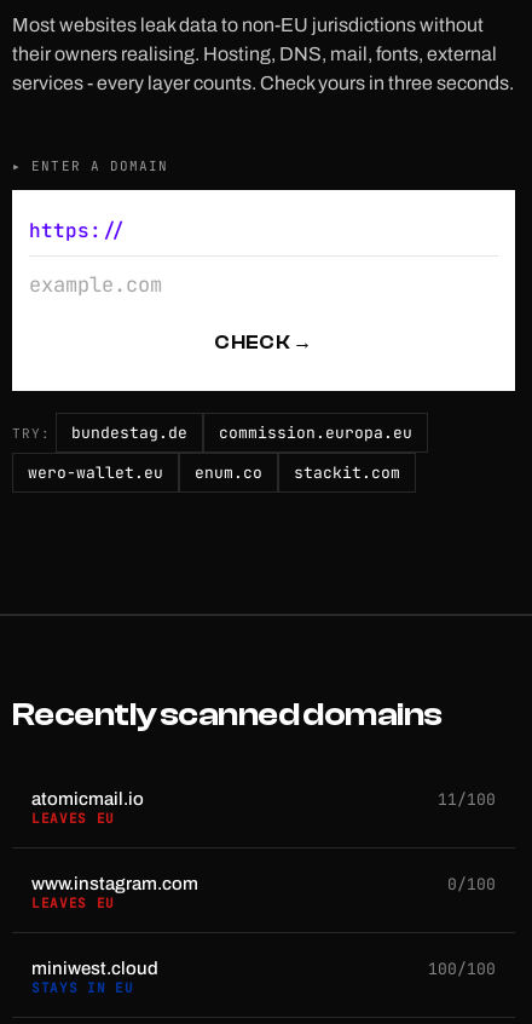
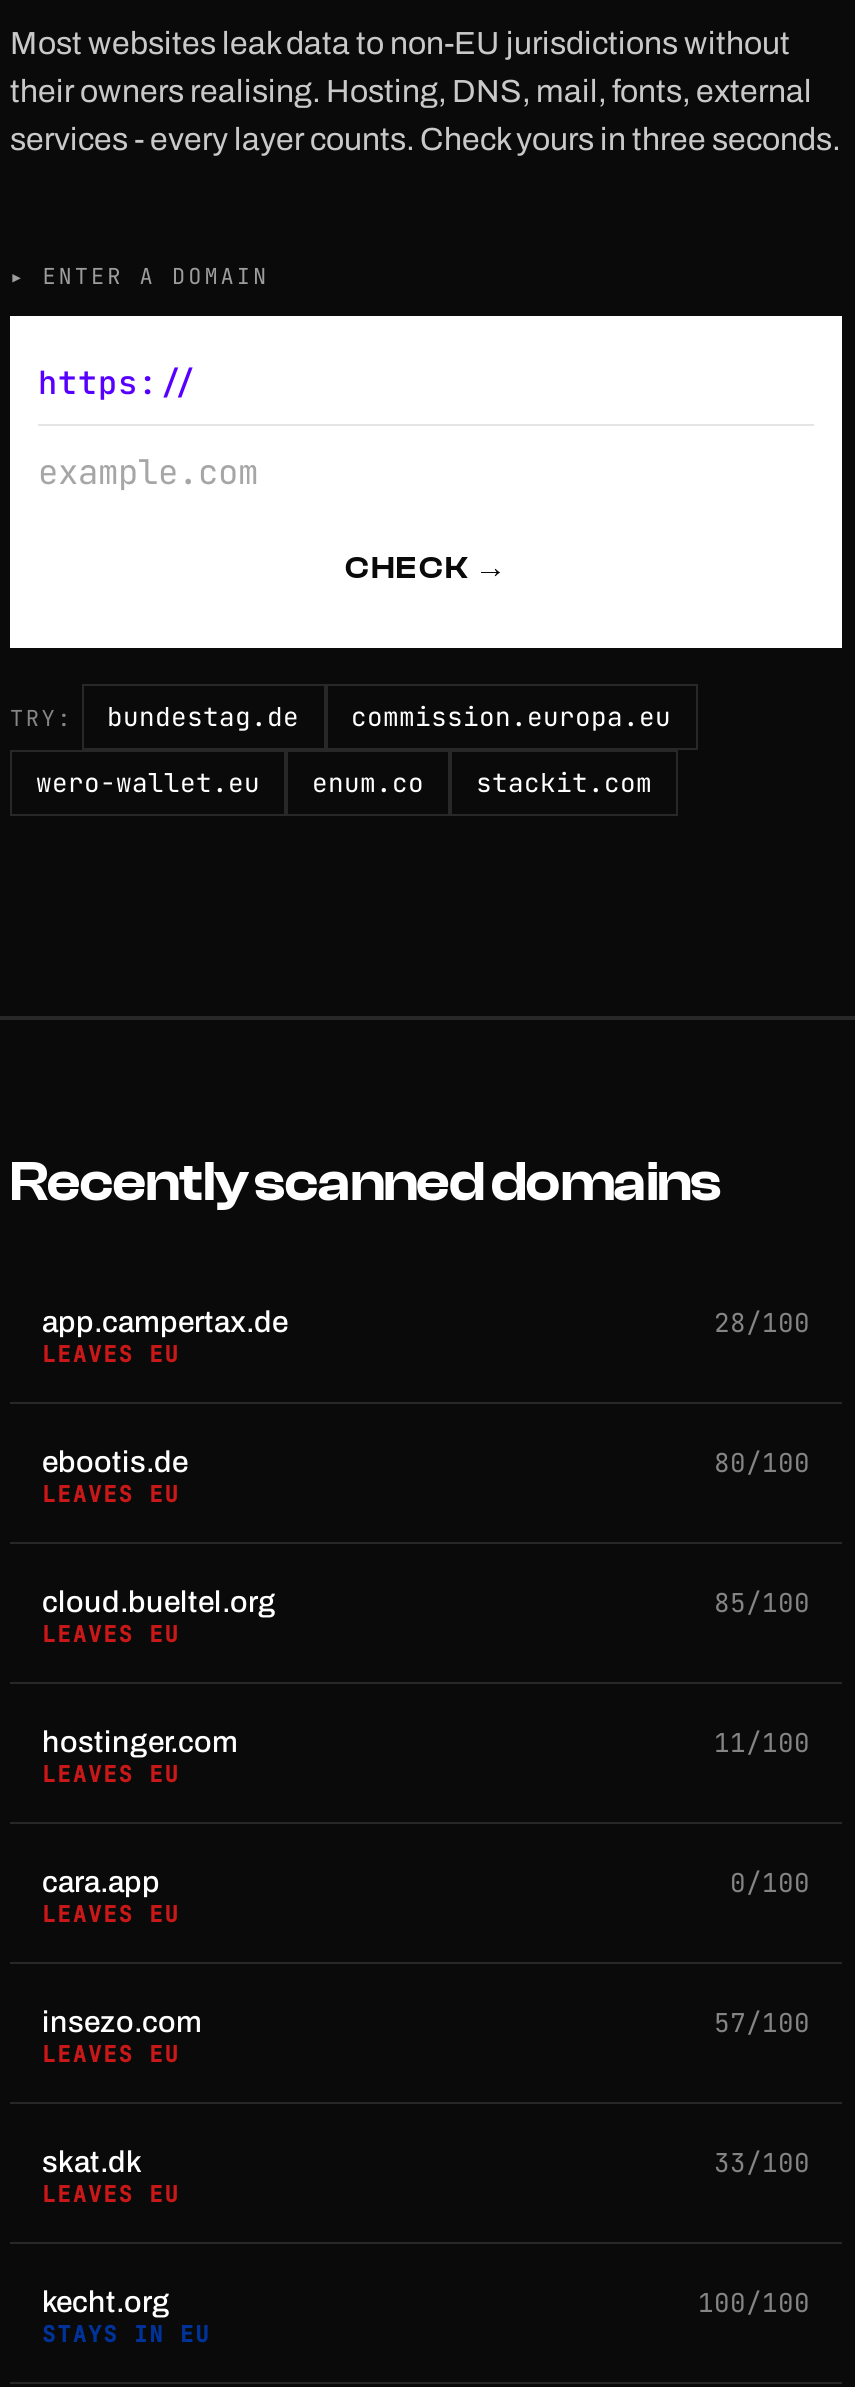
- atomicmail.io
+ app.campertax.de
+ 28/100
+ LEAVES EU
+ ebootis.de
+ 80/100
+ LEAVES EU
+ cloud.bueltel.org
+ 85/100
+ LEAVES EU
+ hostinger.com

- www.instagram.com
+ cara.app

- miniwest.cloud
+ insezo.com
+ 57/100
+ LEAVES EU
+ skat.dk
+ 33/100
+ LEAVES EU
+ kecht.org
